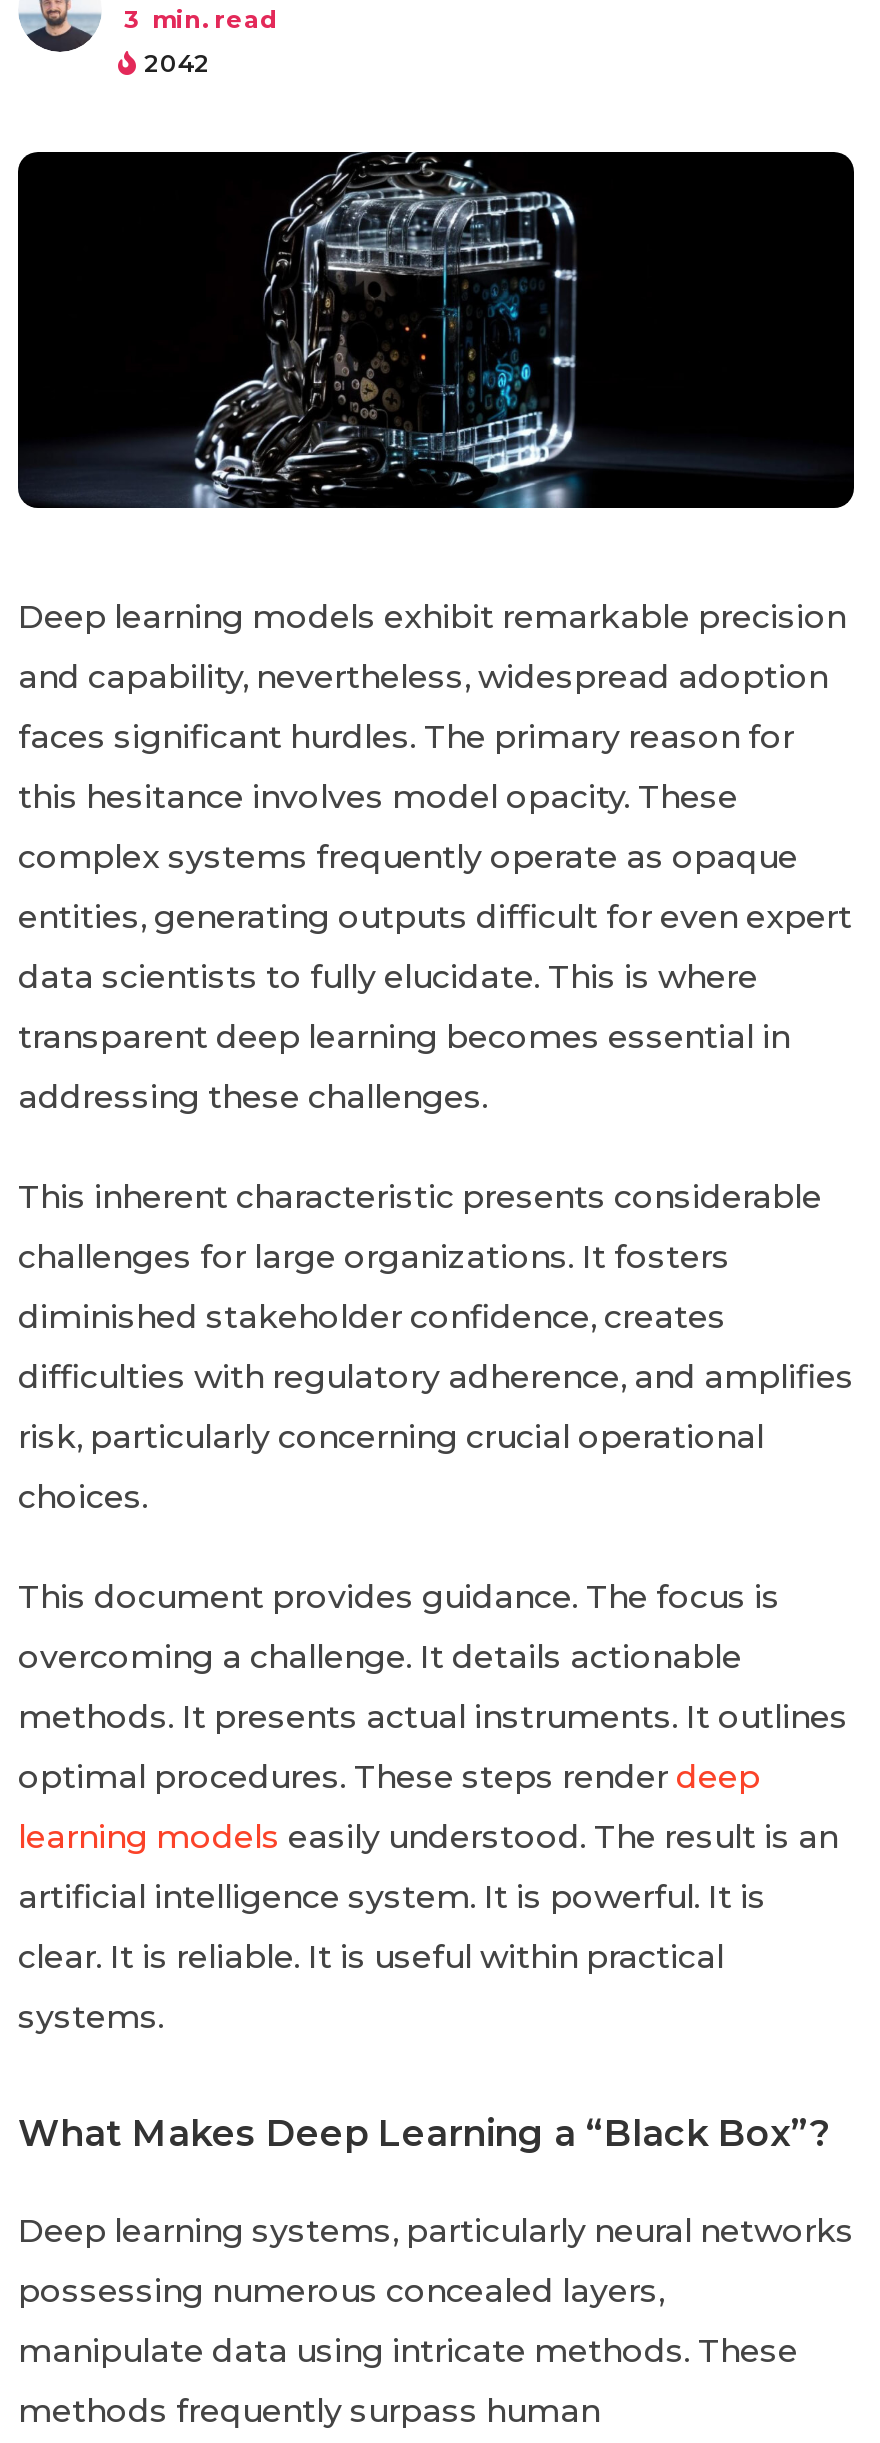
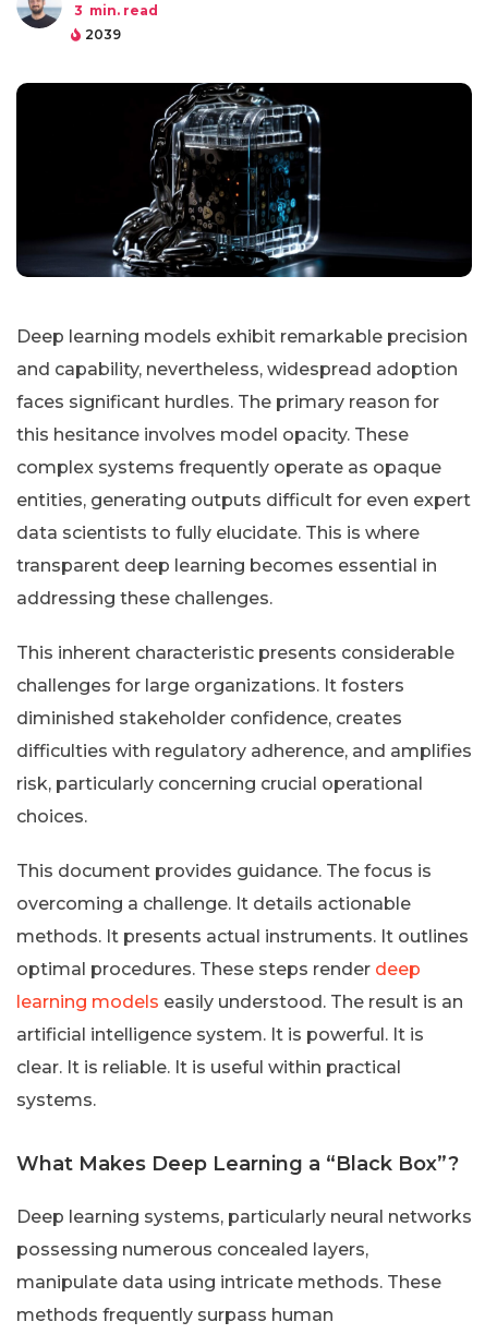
- 2042
+ 2039
